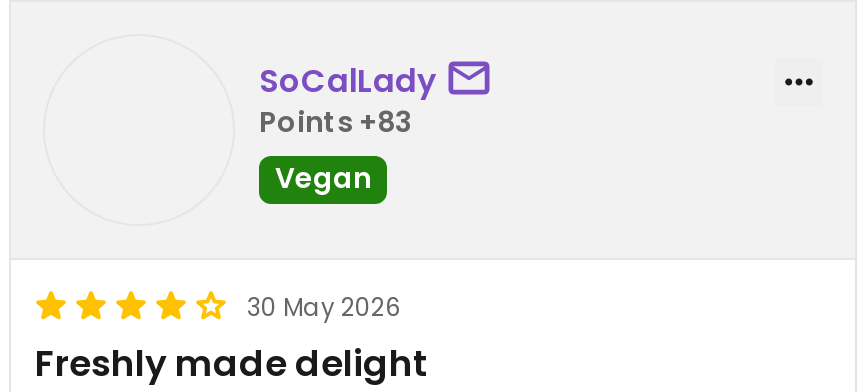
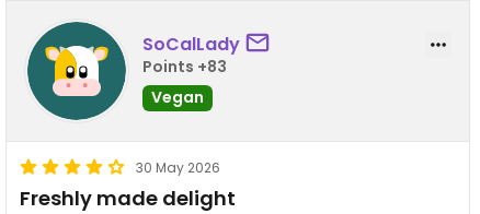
+ [image]
